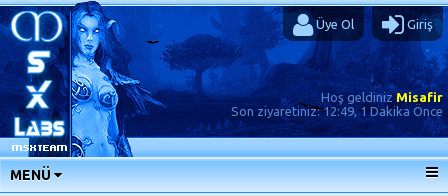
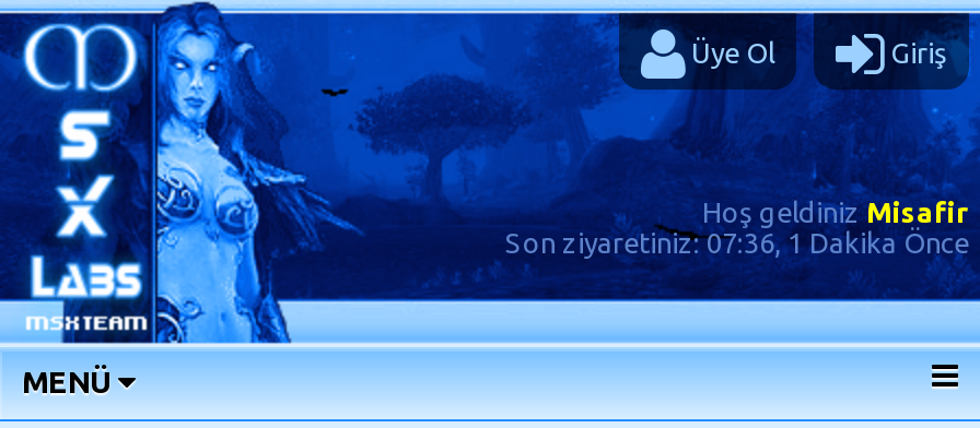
- Son ziyaretiniz: 12:49, 1 Dakika Önce
+ Son ziyaretiniz: 07:36, 1 Dakika Önce
